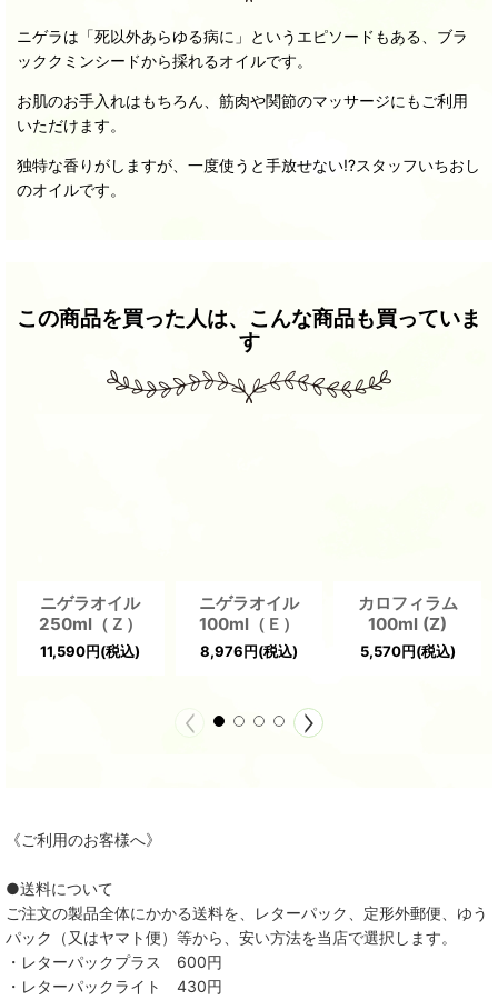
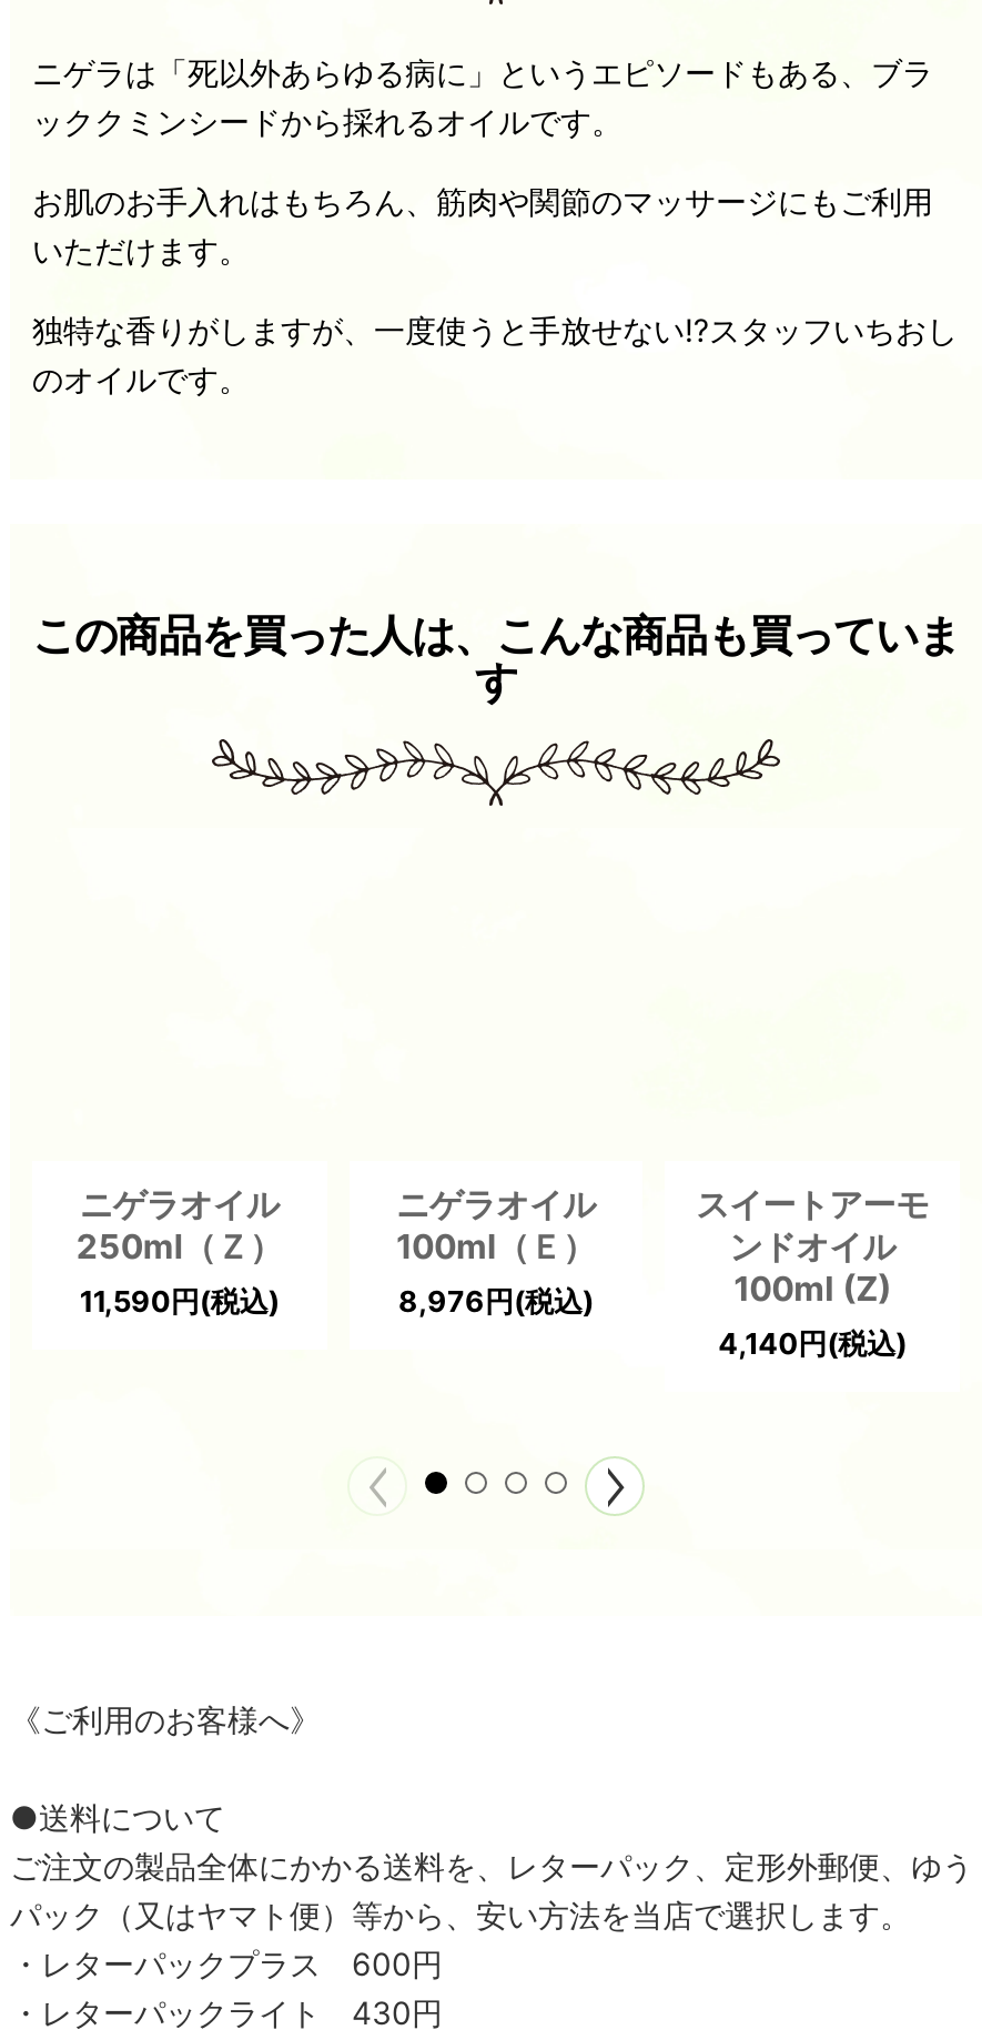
- カロフィラム
+ スイートアーモ
+ ンドオイル

- 5,570円(税込)
+ 4,140円(税込)
